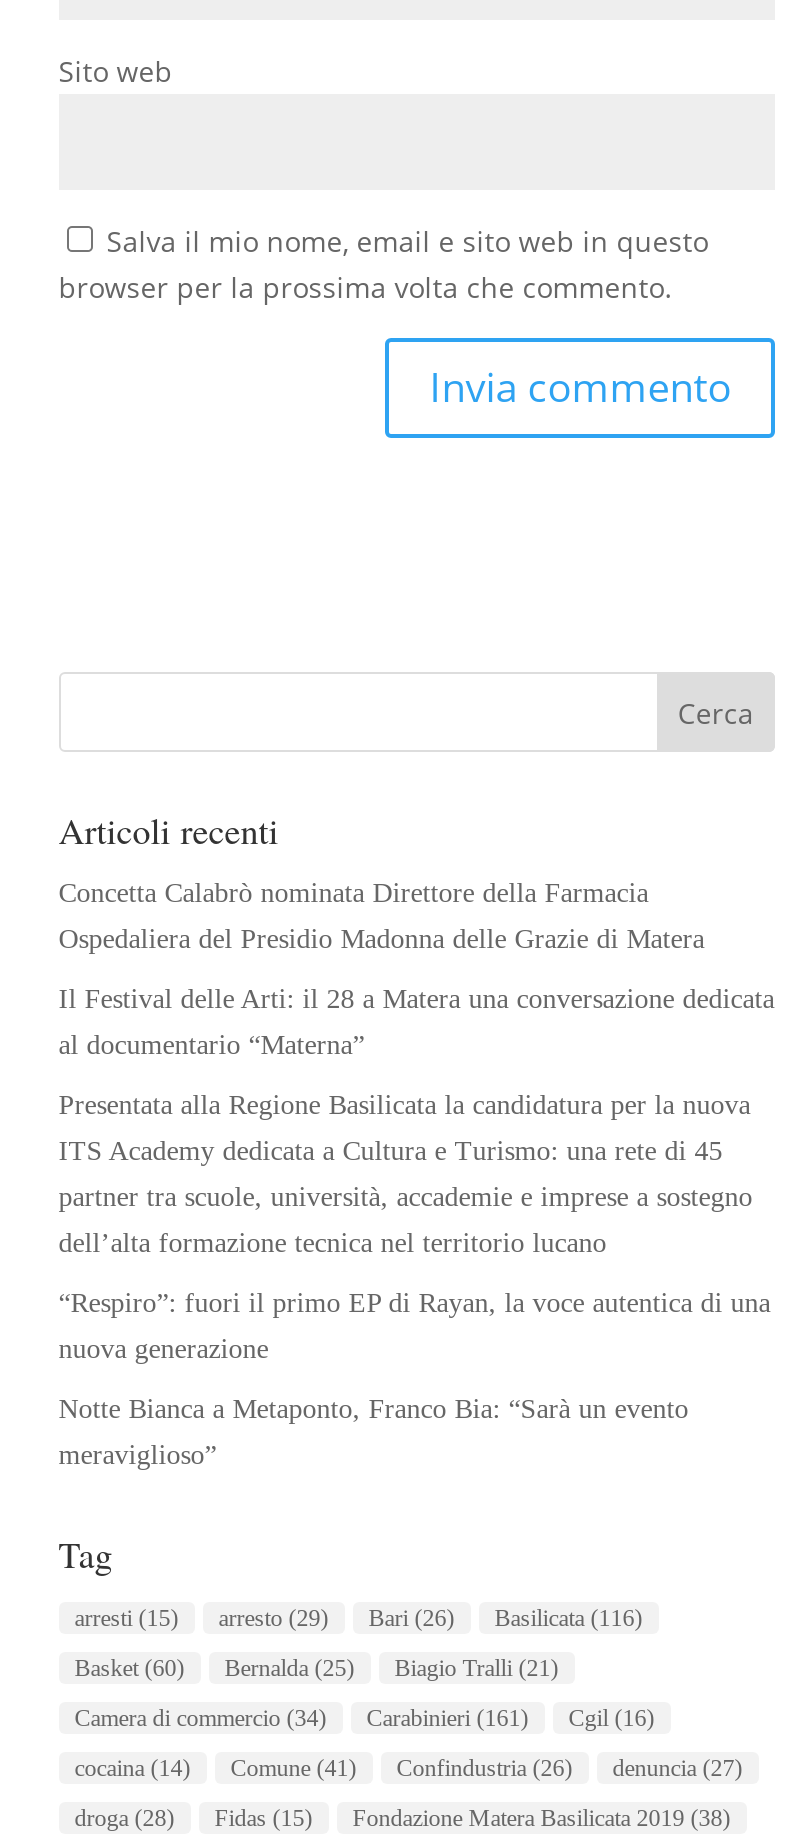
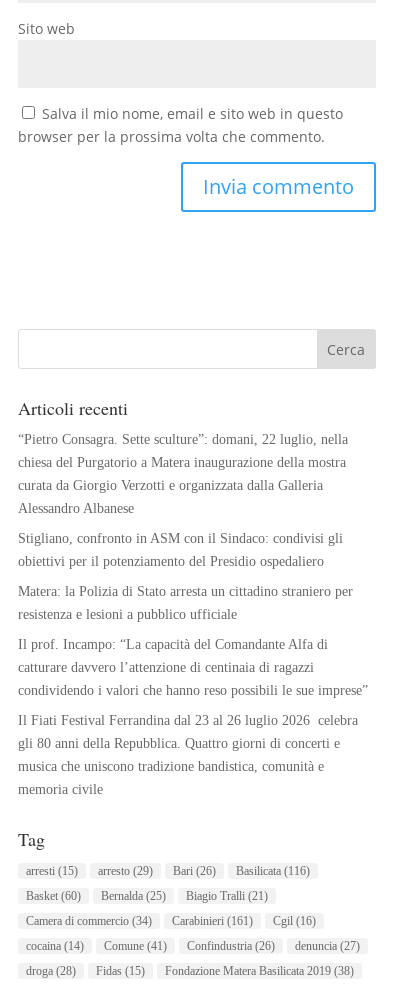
- Concetta Calabrò nominata Direttore della Farmacia
- Ospedaliera del Presidio Madonna delle Grazie di Matera
- Il Festival delle Arti: il 28 a Matera una conversazione dedicata
- al documentario “Materna”
- Presentata alla Regione Basilicata la candidatura per la nuova
- ITS Academy dedicata a Cultura e Turismo: una rete di 45
- partner tra scuole, università, accademie e imprese a sostegno
- dell’alta formazione tecnica nel territorio lucano
- “Respiro”: fuori il primo EP di Rayan, la voce autentica di una
- nuova generazione
- Notte Bianca a Metaponto, Franco Bia: “Sarà un evento
- meraviglioso”
+ “Pietro Consagra. Sette sculture”: domani, 22 luglio, nella
+ chiesa del Purgatorio a Matera inaugurazione della mostra
+ curata da Giorgio Verzotti e organizzata dalla Galleria
+ Alessandro Albanese
+ Stigliano, confronto in ASM con il Sindaco: condivisi gli
+ obiettivi per il potenziamento del Presidio ospedaliero
+ Matera: la Polizia di Stato arresta un cittadino straniero per
+ resistenza e lesioni a pubblico ufficiale
+ Il prof. Incampo: “La capacità del Comandante Alfa di
+ catturare davvero l’attenzione di centinaia di ragazzi
+ condividendo i valori che hanno reso possibili le sue imprese”
+ Il Fiati Festival Ferrandina dal 23 al 26 luglio 2026 celebra
+ gli 80 anni della Repubblica. Quattro giorni di concerti e
+ musica che uniscono tradizione bandistica, comunità e
+ memoria civile
